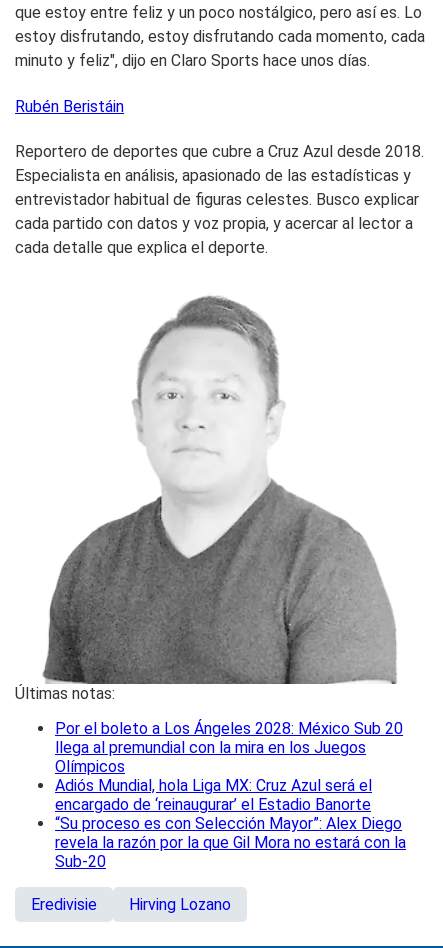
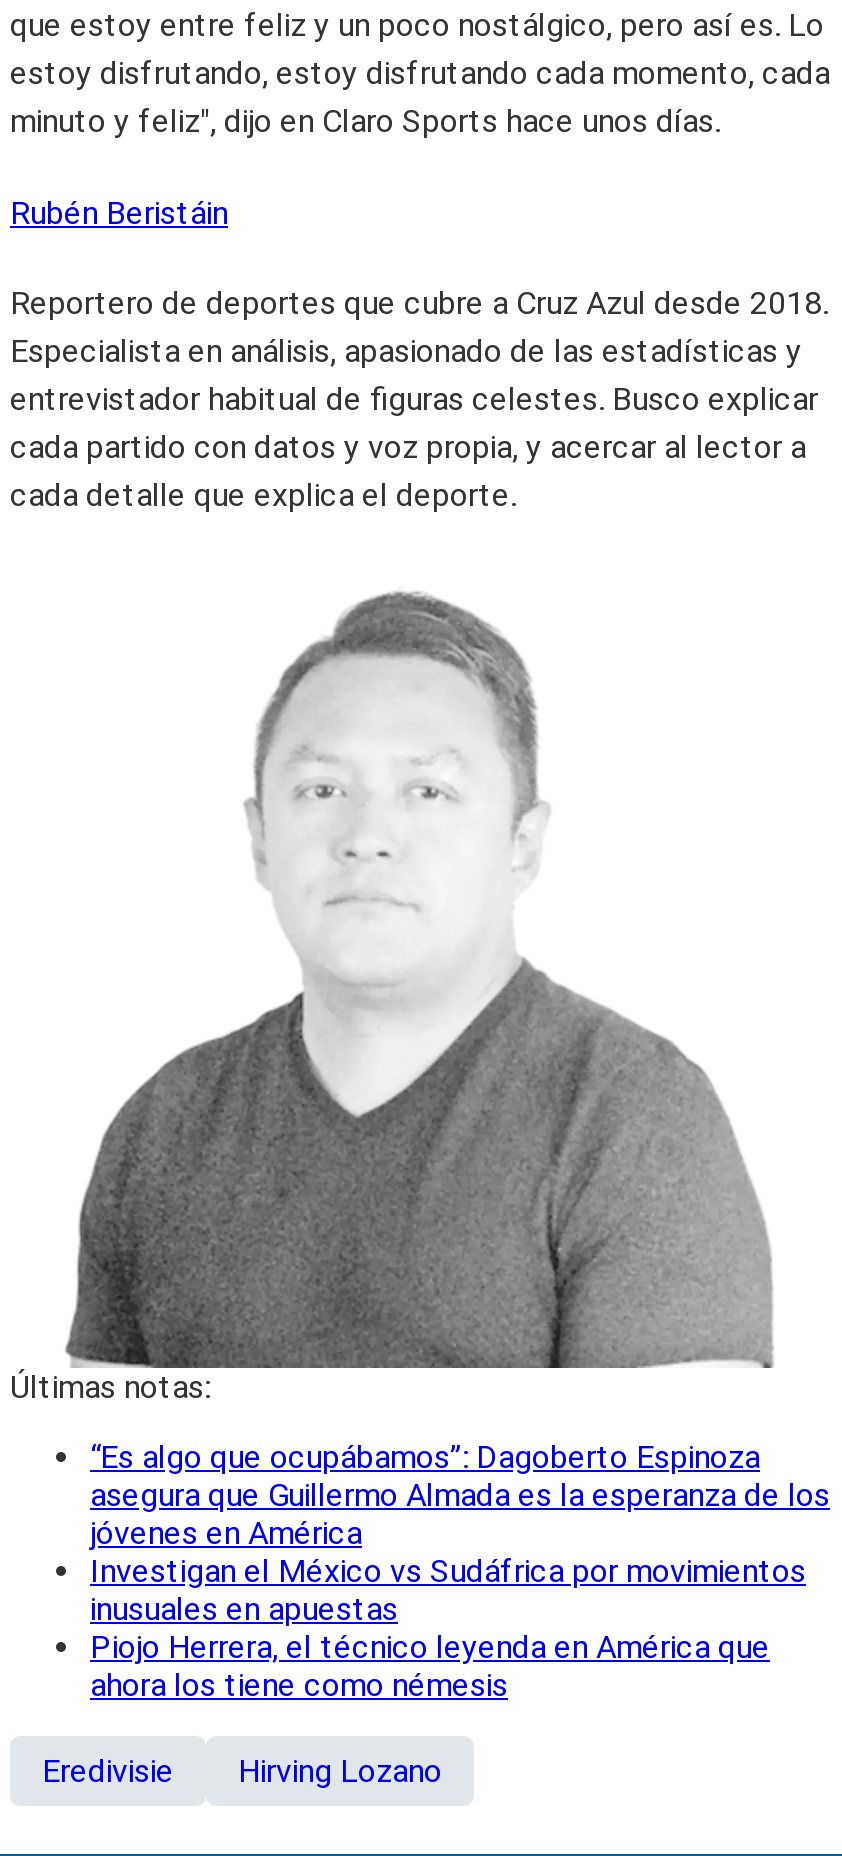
- Por el boleto a Los Ángeles 2028: México Sub 20
- llega al premundial con la mira en los Juegos
- Olímpicos
- Adiós Mundial, hola Liga MX: Cruz Azul será el
- encargado de ‘reinaugurar’ el Estadio Banorte
- “Su proceso es con Selección Mayor”: Alex Diego
- revela la razón por la que Gil Mora no estará con la
- Sub-20
+ “Es algo que ocupábamos”: Dagoberto Espinoza
+ asegura que Guillermo Almada es la esperanza de los
+ jóvenes en América
+ Investigan el México vs Sudáfrica por movimientos
+ inusuales en apuestas
+ Piojo Herrera, el técnico leyenda en América que
+ ahora los tiene como némesis
